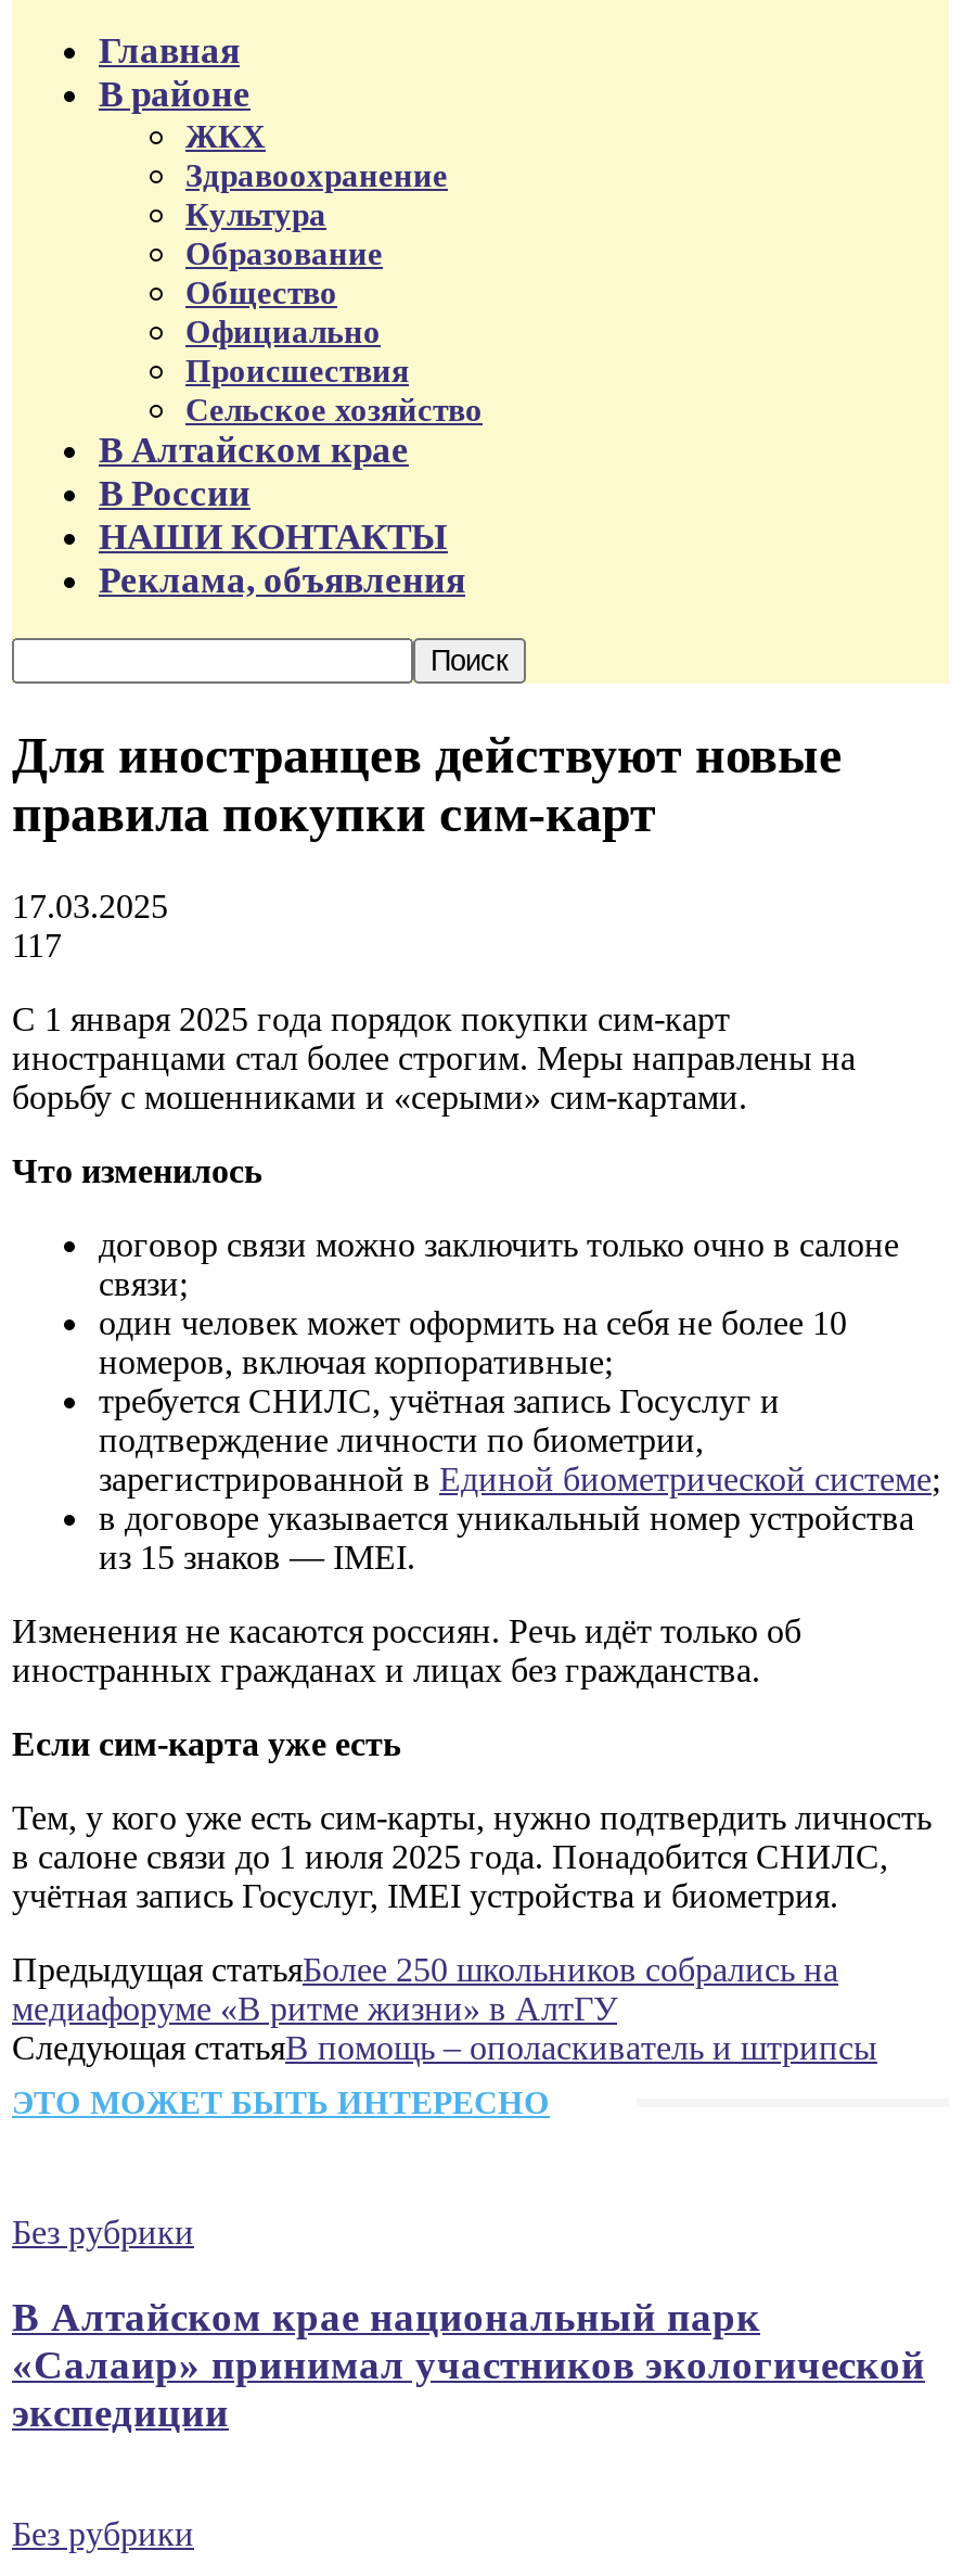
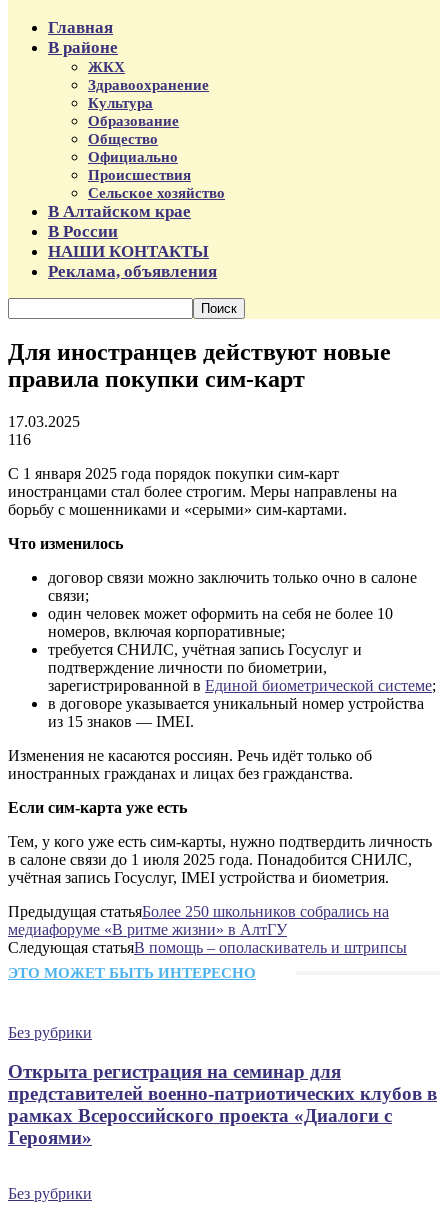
- 117
+ 116

- В Алтайском крае национальный парк
- «Салаир» принимал участников экологической
- экспедиции
+ Открыта регистрация на семинар для
+ представителей военно-патриотических клубов в
+ рамках Всероссийского проекта «Диалоги с
+ Героями»
